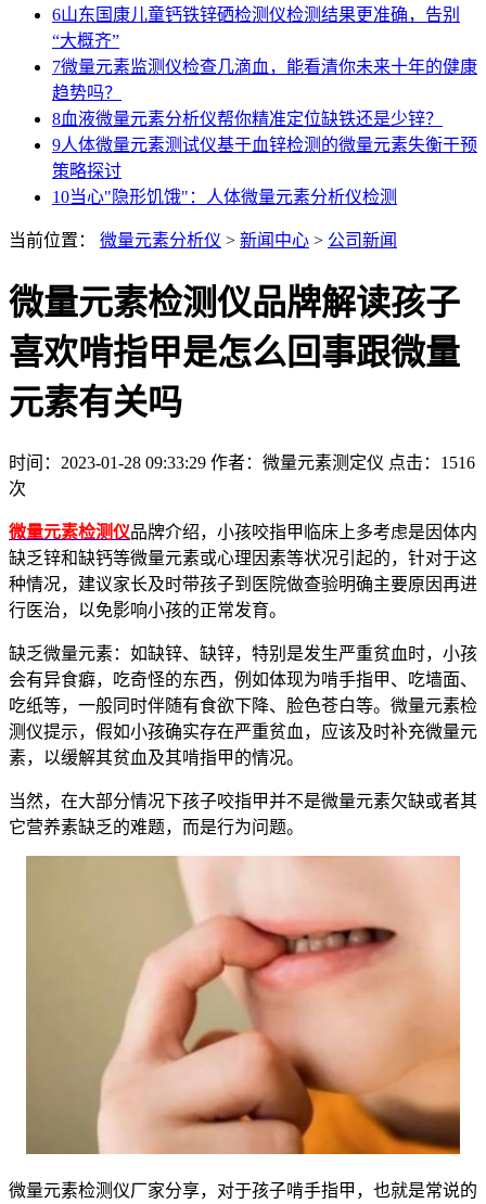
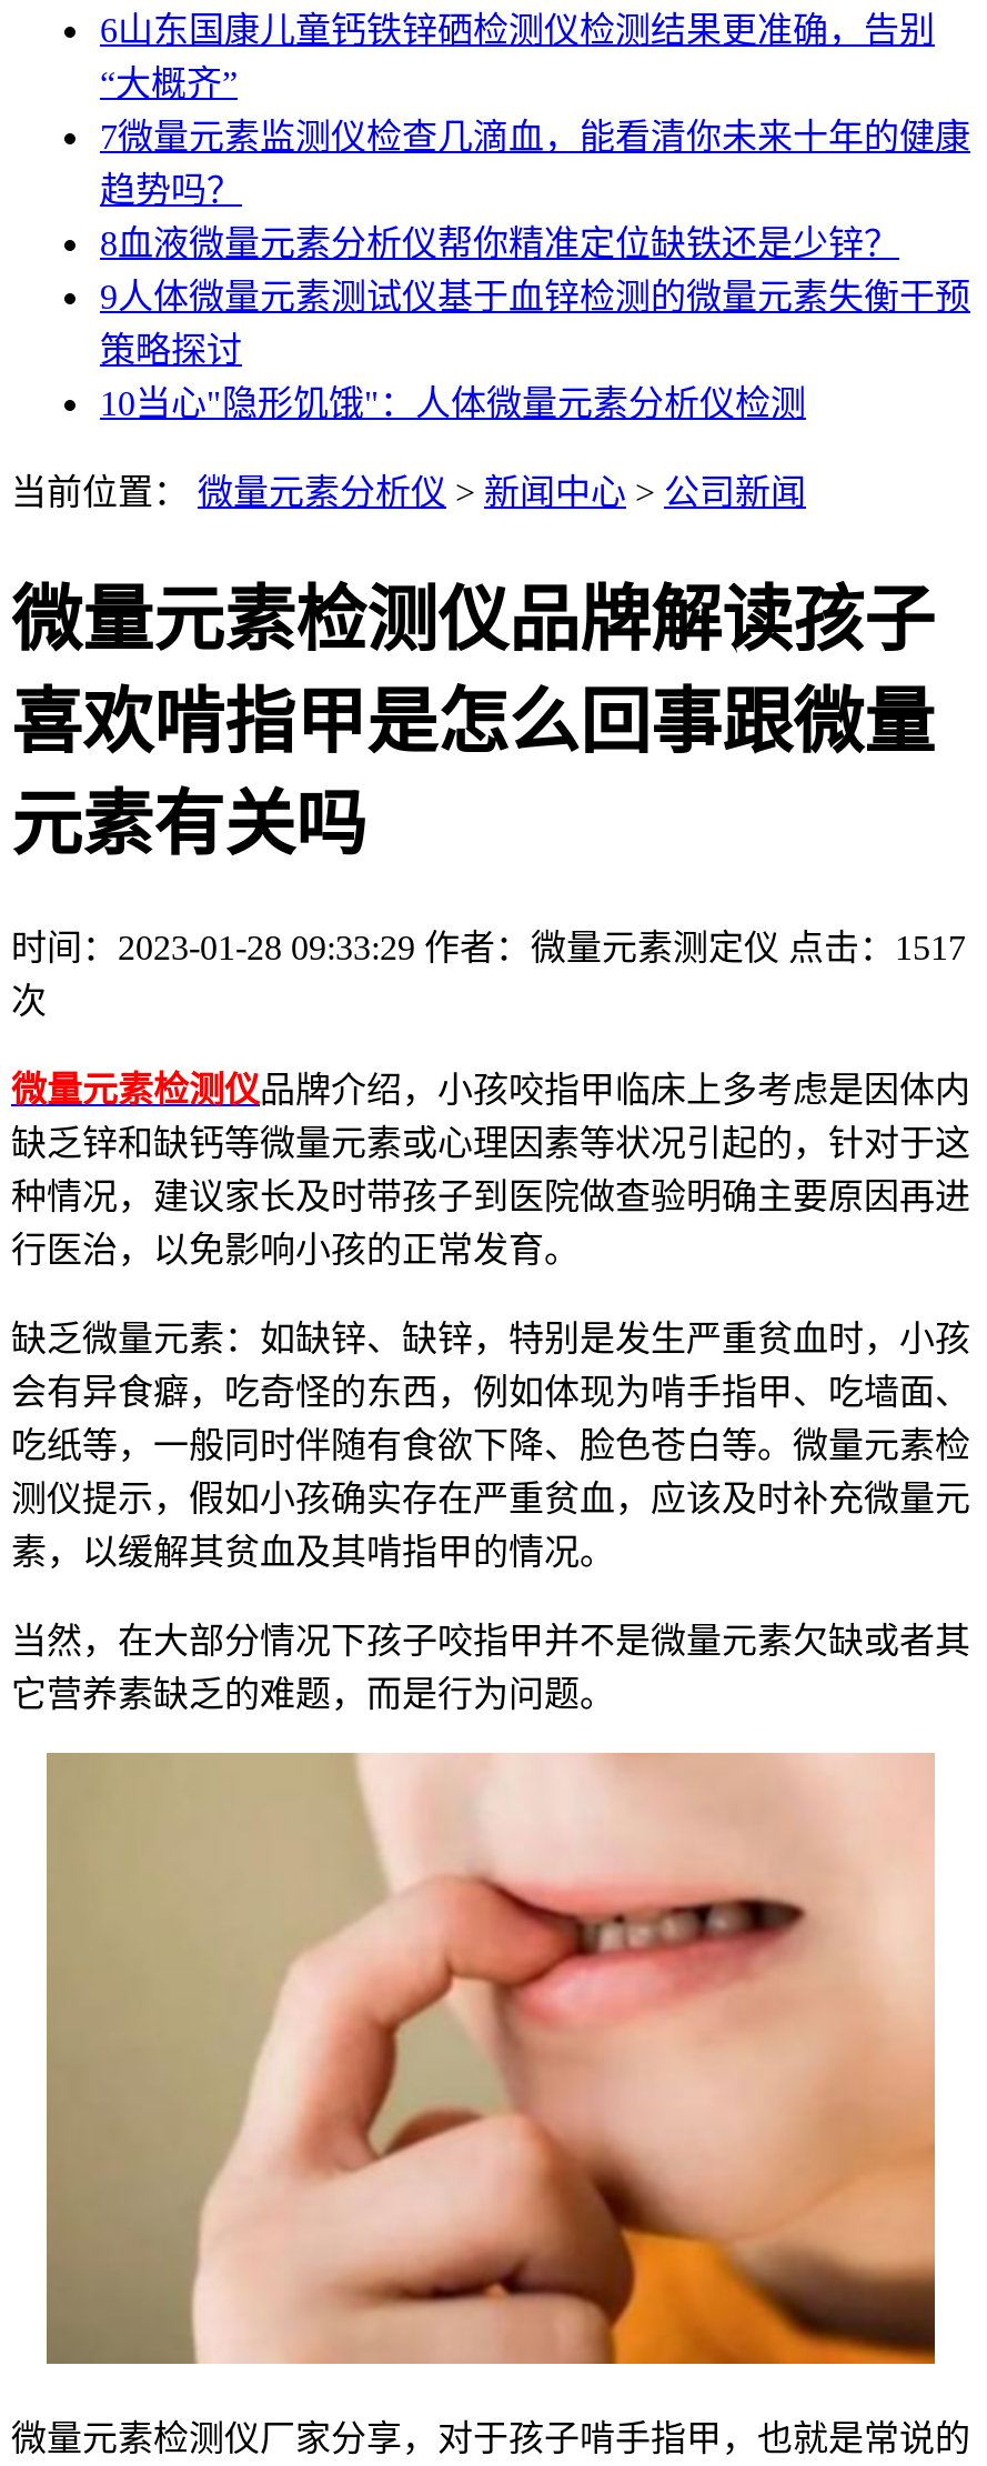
- 时间：2023-01-28 09:33:29 作者：微量元素测定仪 点击：1516
+ 时间：2023-01-28 09:33:29 作者：微量元素测定仪 点击：1517
